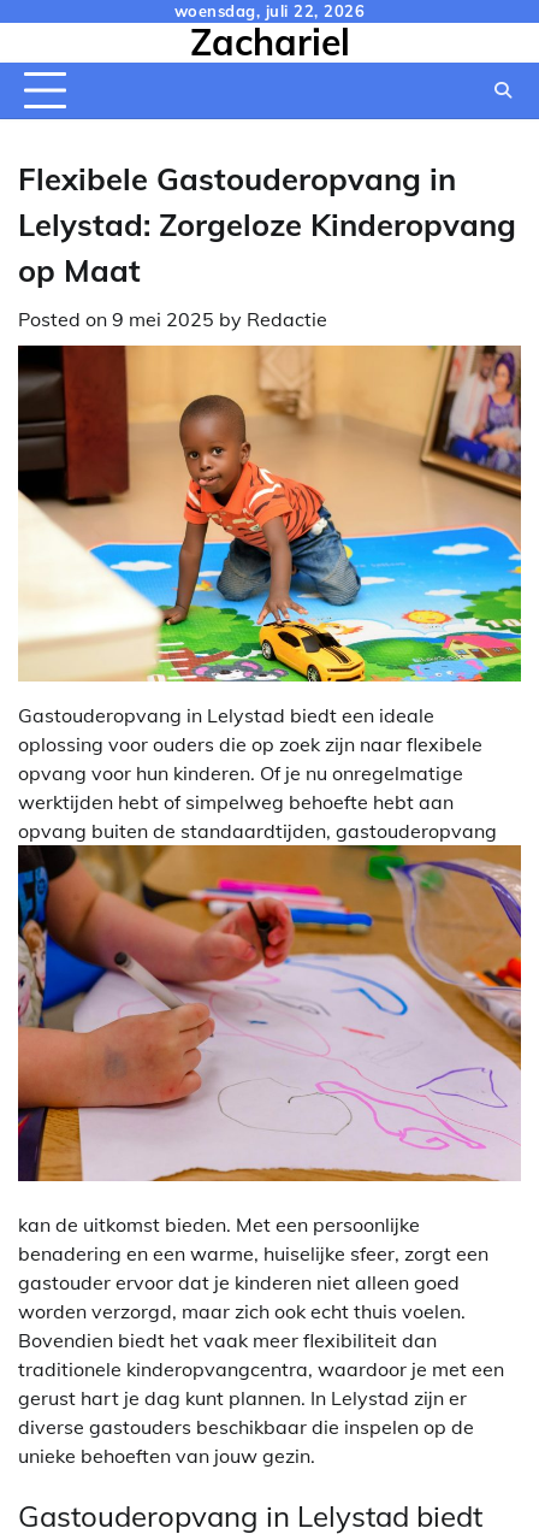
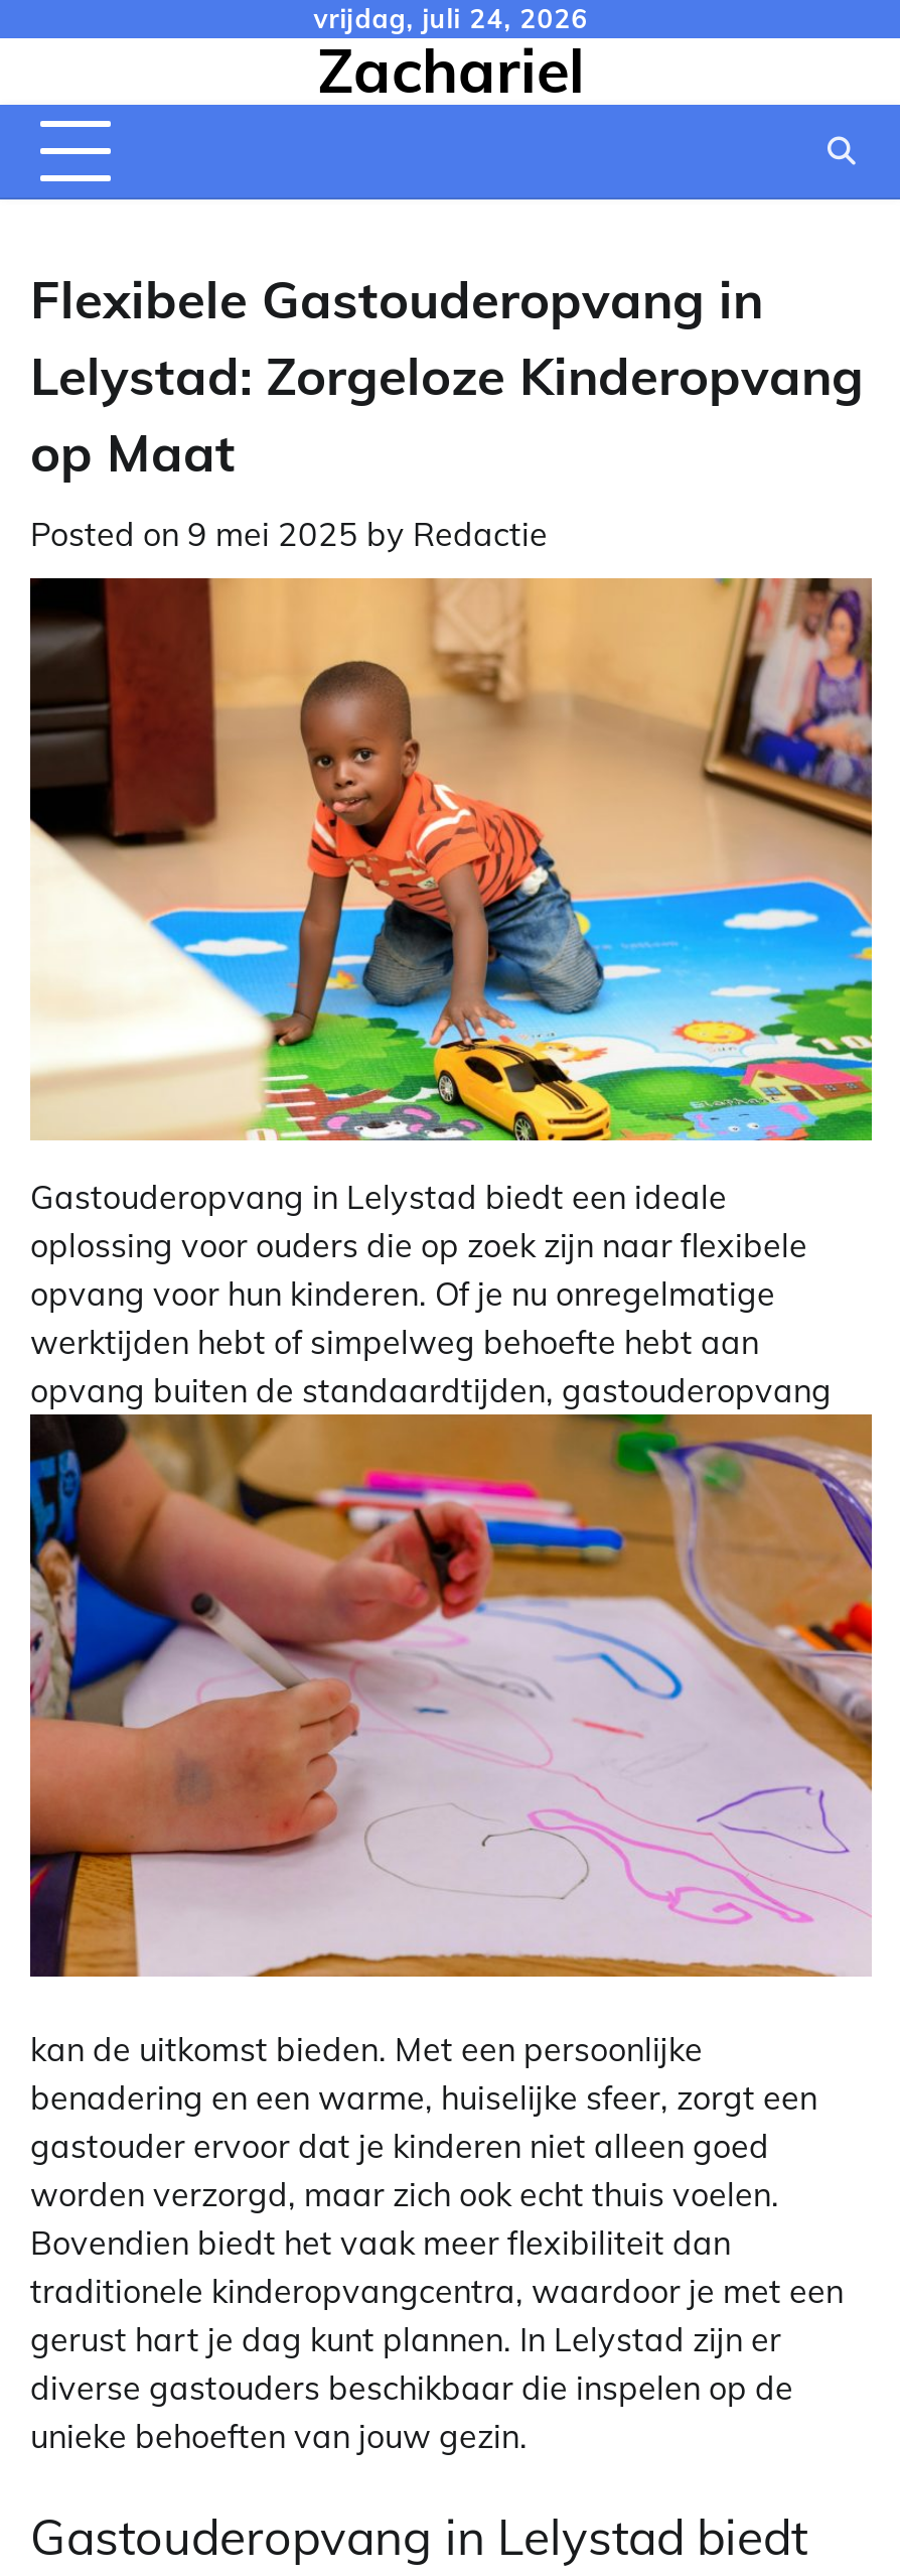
- woensdag, juli 22, 2026
+ vrijdag, juli 24, 2026
